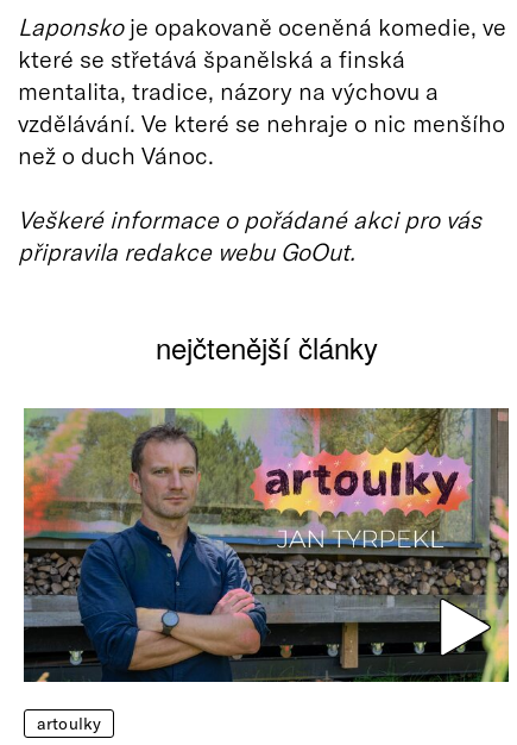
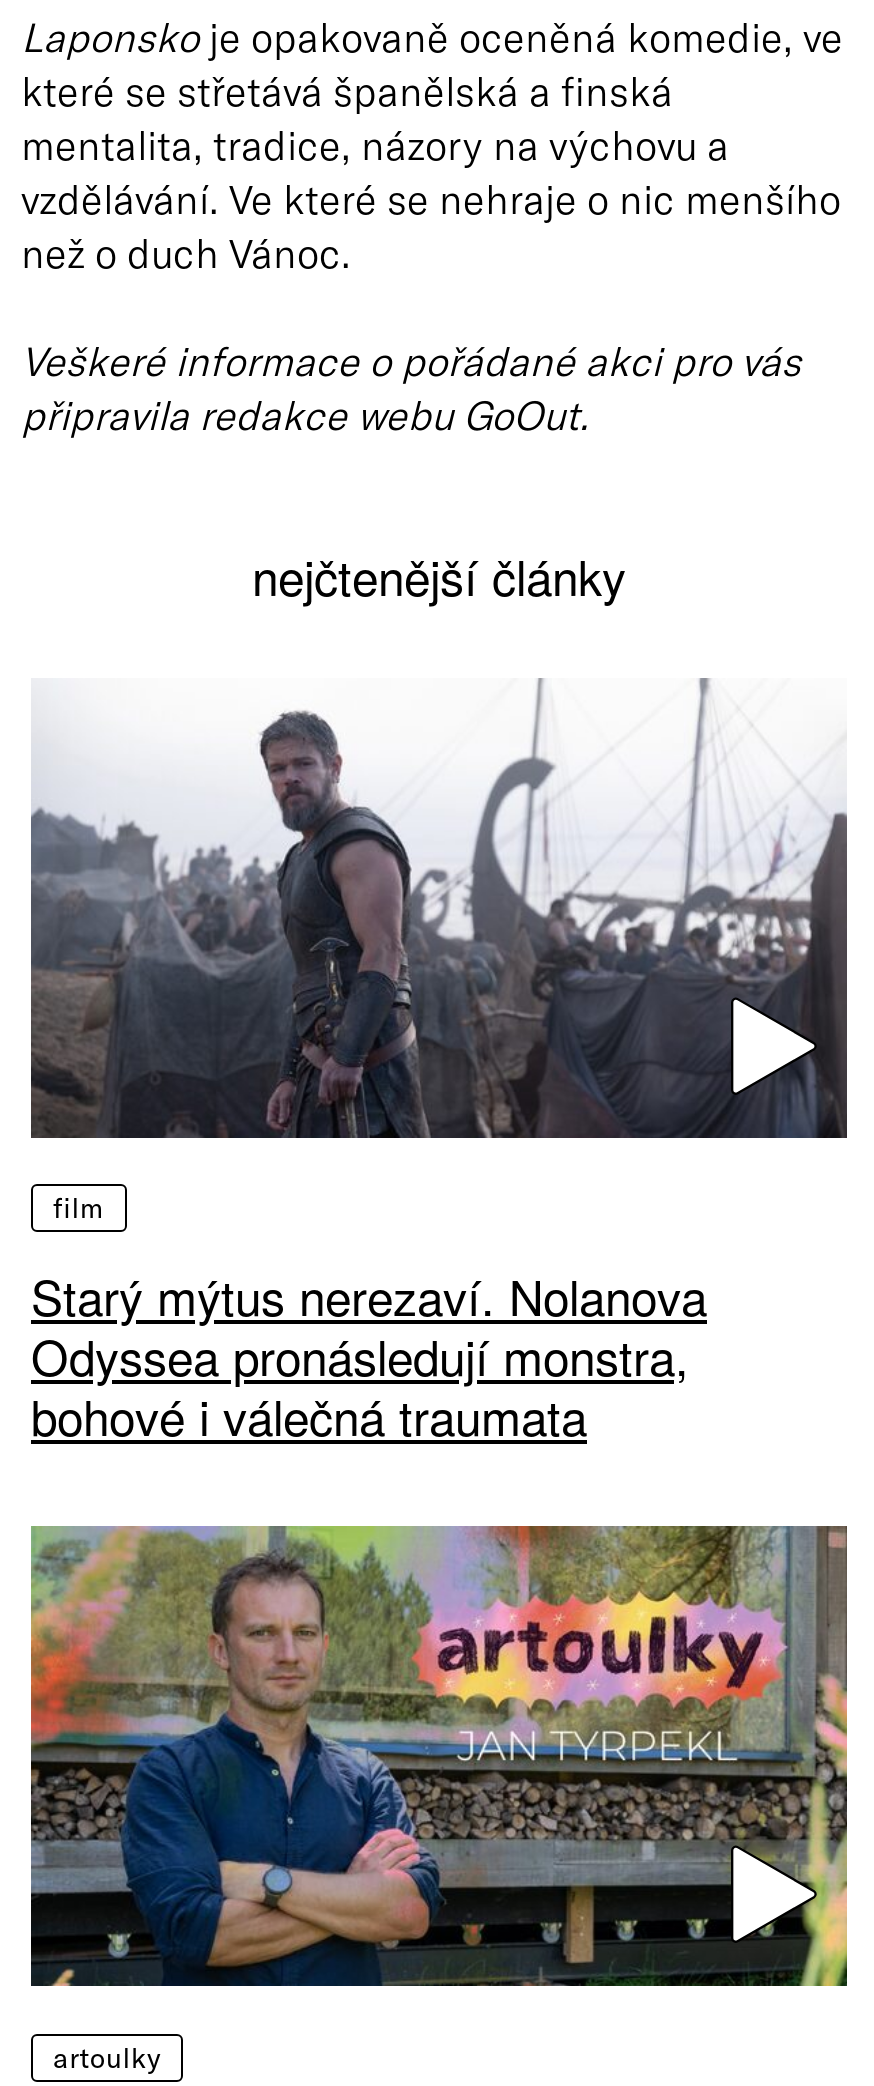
+ [image]
+ film
+ Starý mýtus nerezaví. Nolanova
+ Odyssea pronásledují monstra,
+ bohové i válečná traumata
